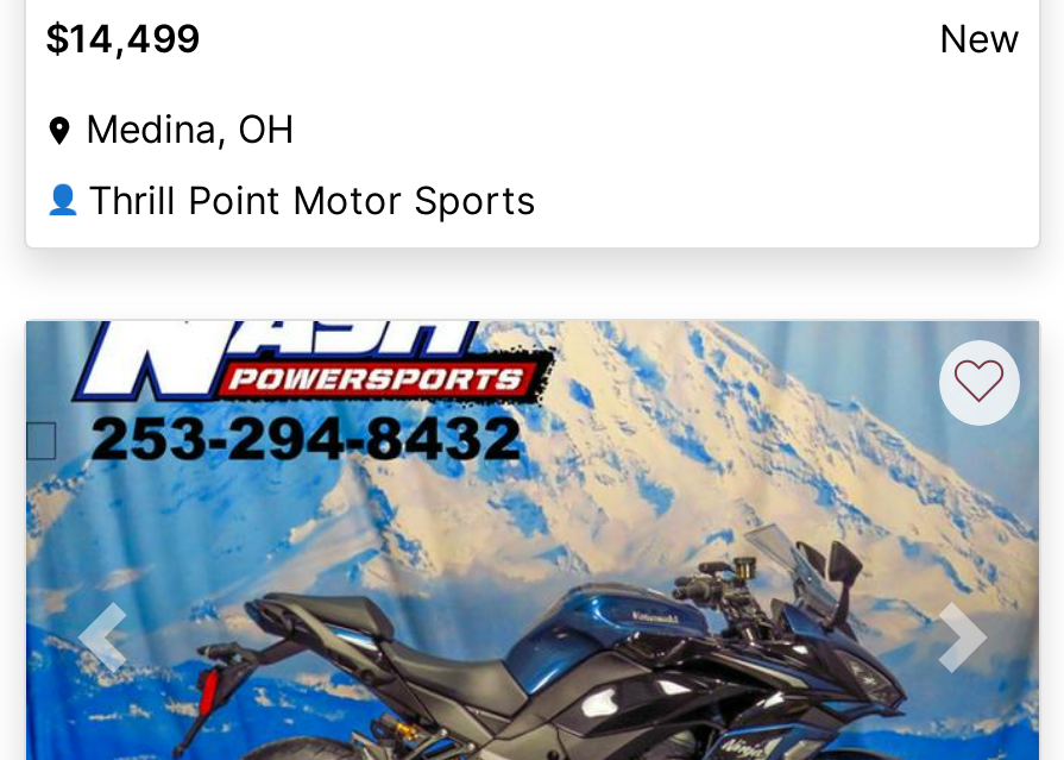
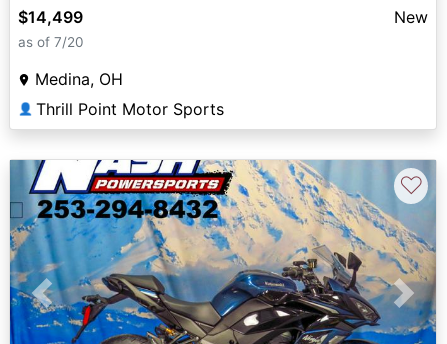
+ as of 7/20
